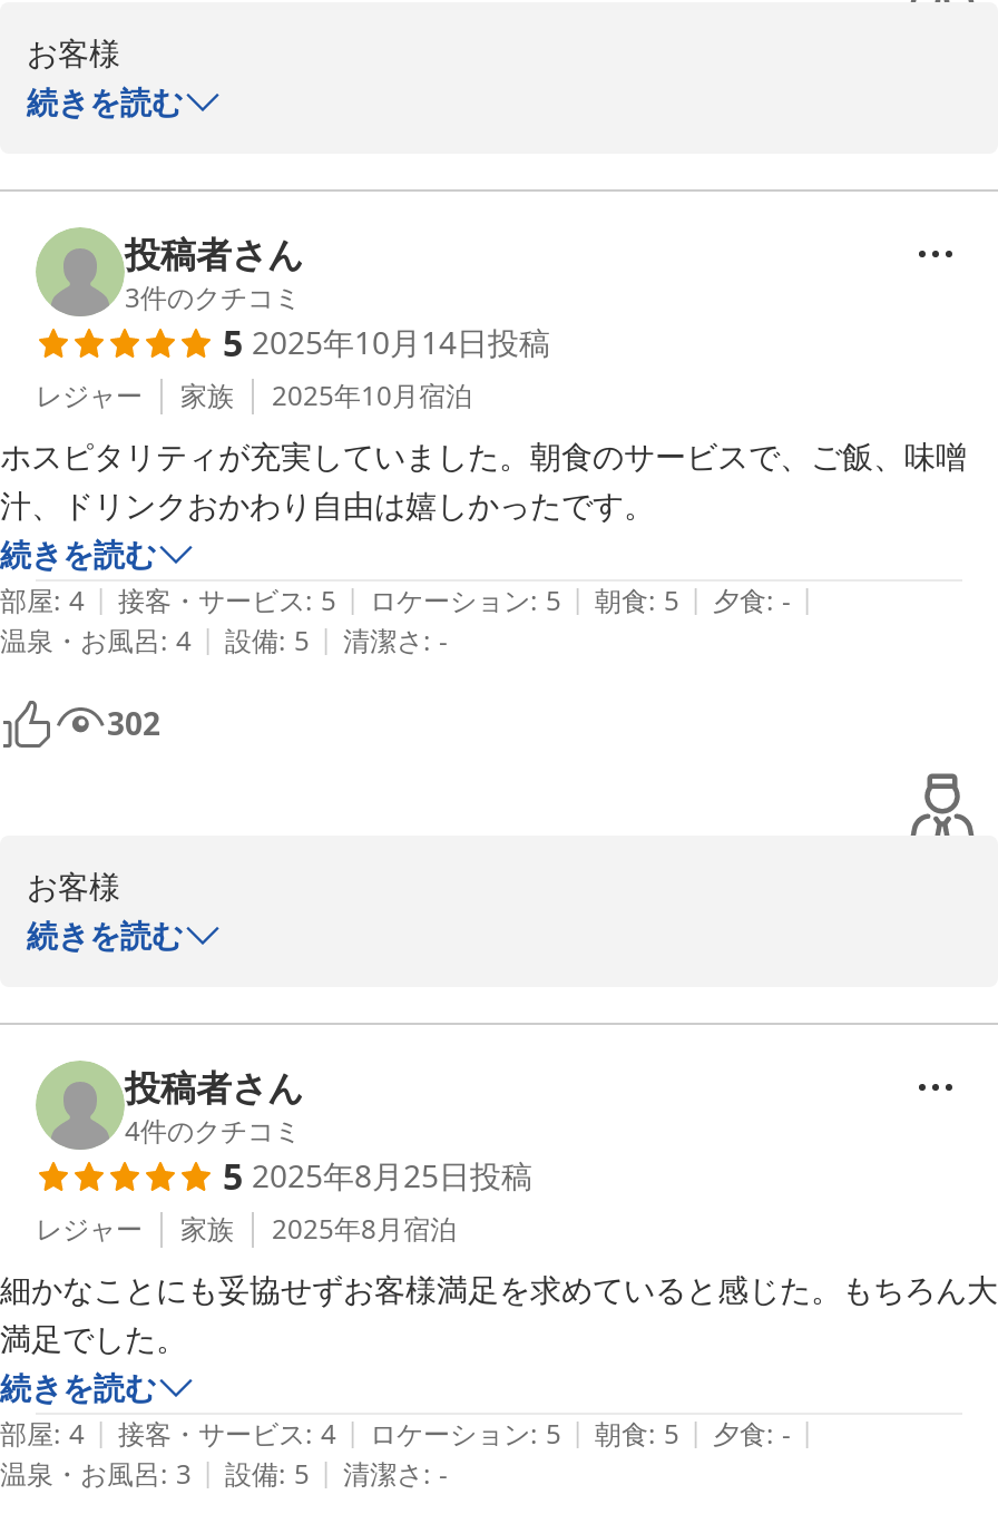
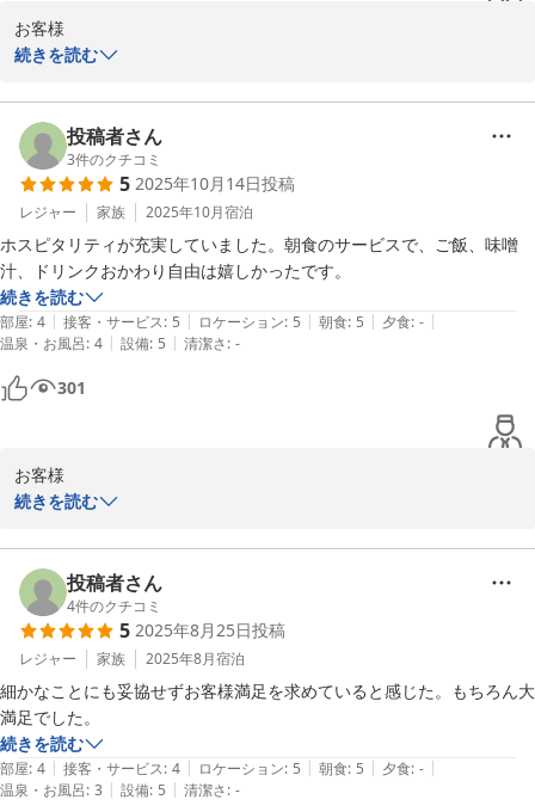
- 302
+ 301
